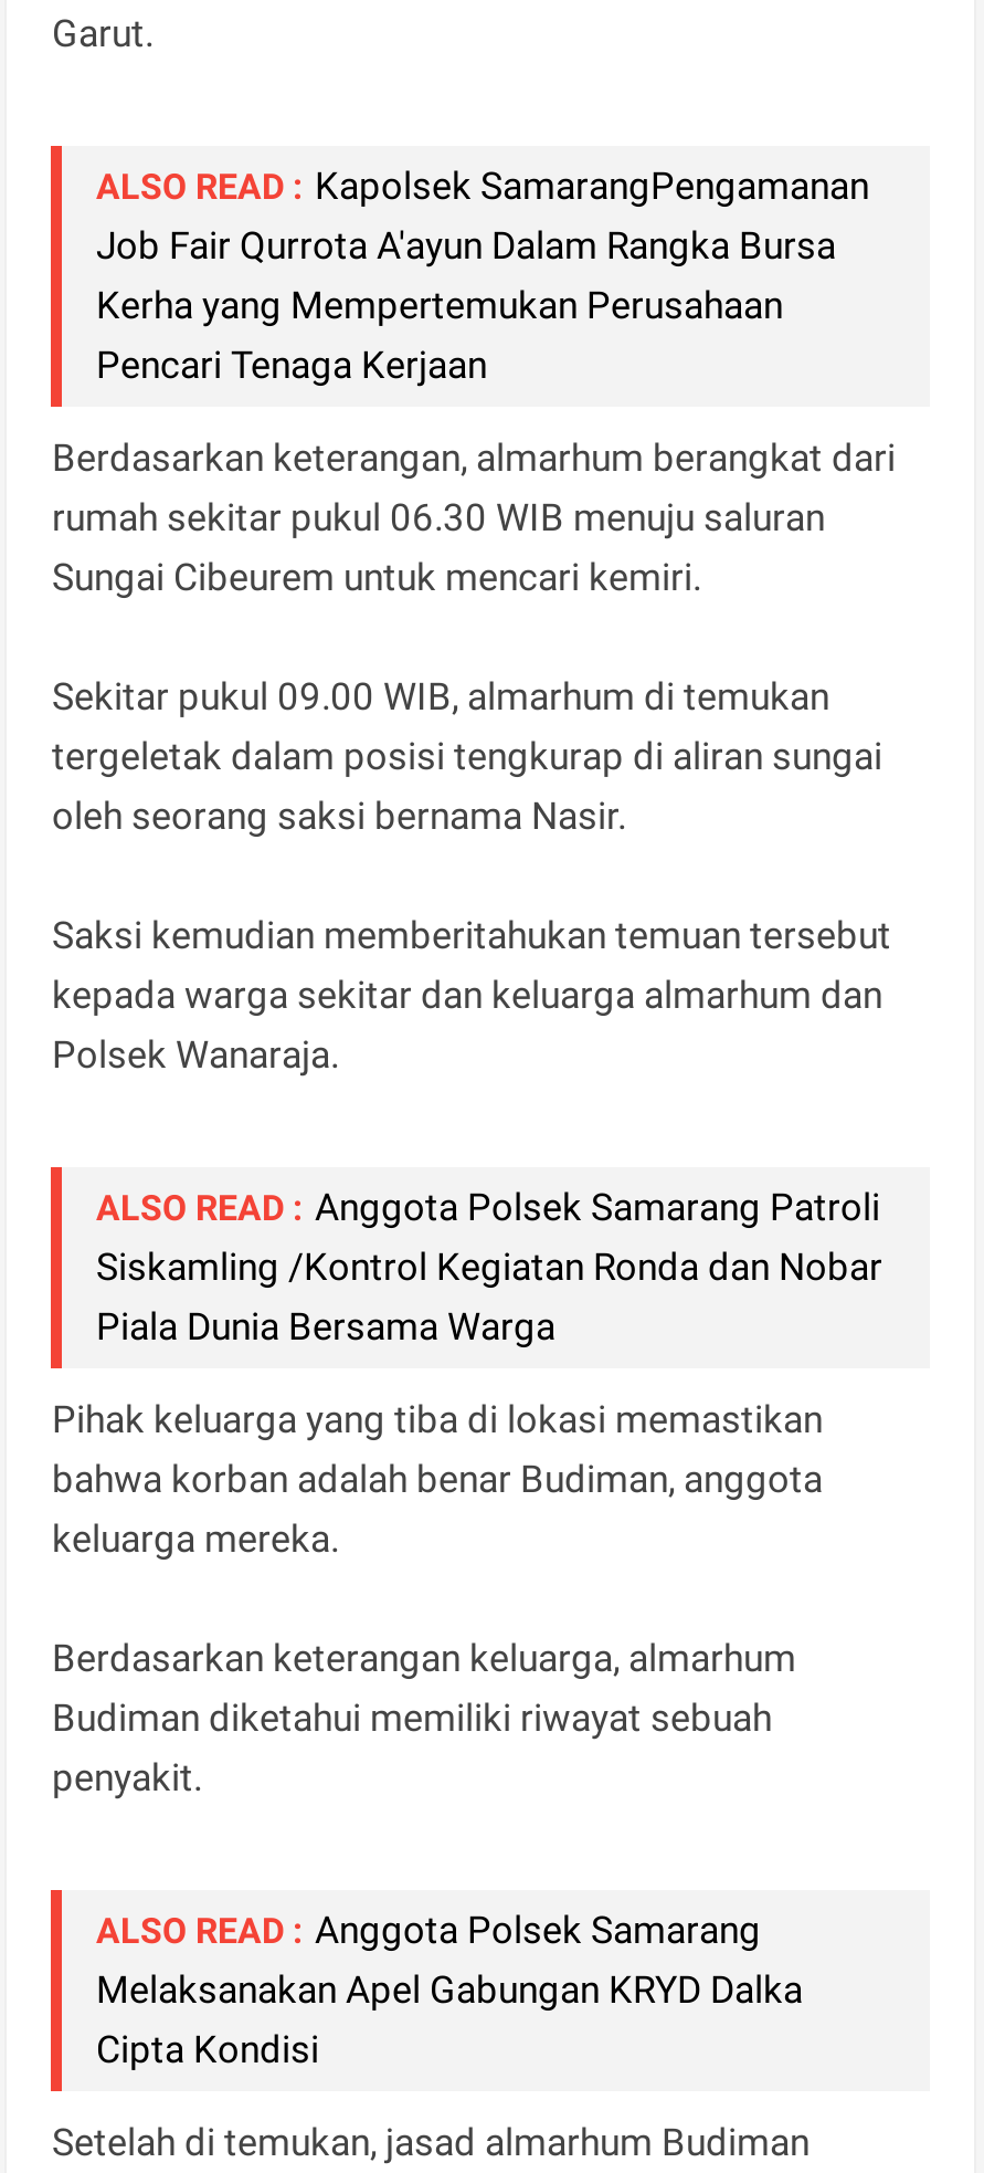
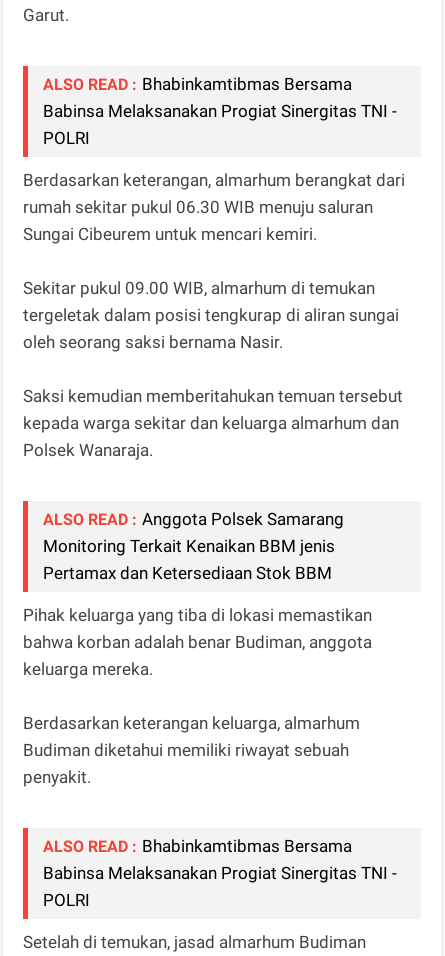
- ALSO READ : Kapolsek SamarangPengamanan
- Job Fair Qurrota A'ayun Dalam Rangka Bursa
- Kerha yang Mempertemukan Perusahaan
- Pencari Tenaga Kerjaan
+ ALSO READ : Bhabinkamtibmas Bersama
+ Babinsa Melaksanakan Progiat Sinergitas TNI -
+ POLRI

- ALSO READ : Anggota Polsek Samarang Patroli
- Siskamling /Kontrol Kegiatan Ronda dan Nobar
- Piala Dunia Bersama Warga
+ Monitoring Terkait Kenaikan BBM jenis
+ Pertamax dan Ketersediaan Stok BBM

moved up: ALSO READ : Anggota Polsek Samarang

- Melaksanakan Apel Gabungan KRYD Dalka
- Cipta Kondisi
+ ALSO READ : Bhabinkamtibmas Bersama
+ Babinsa Melaksanakan Progiat Sinergitas TNI -
+ POLRI
